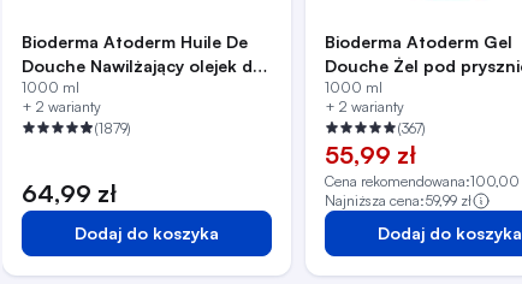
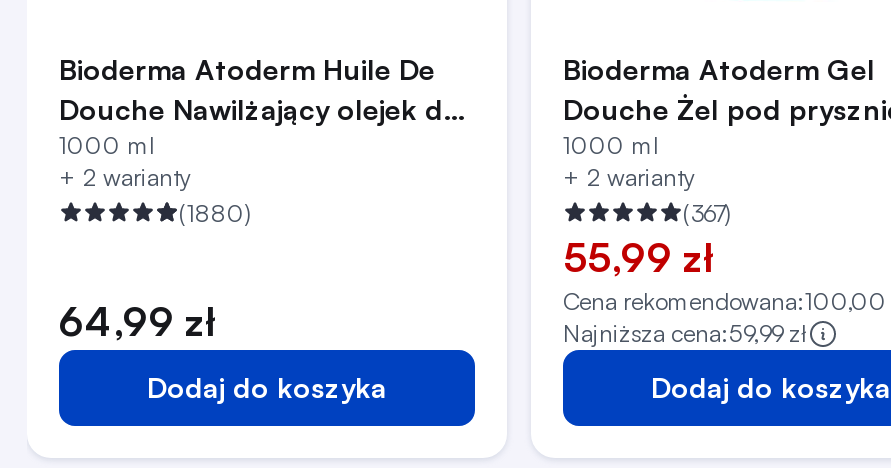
- (1879)
+ (1880)
